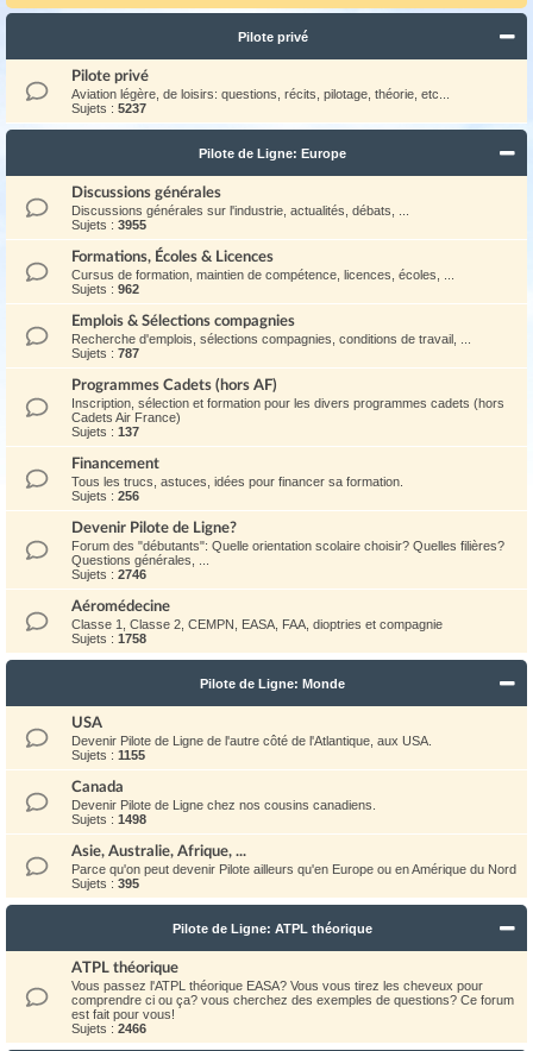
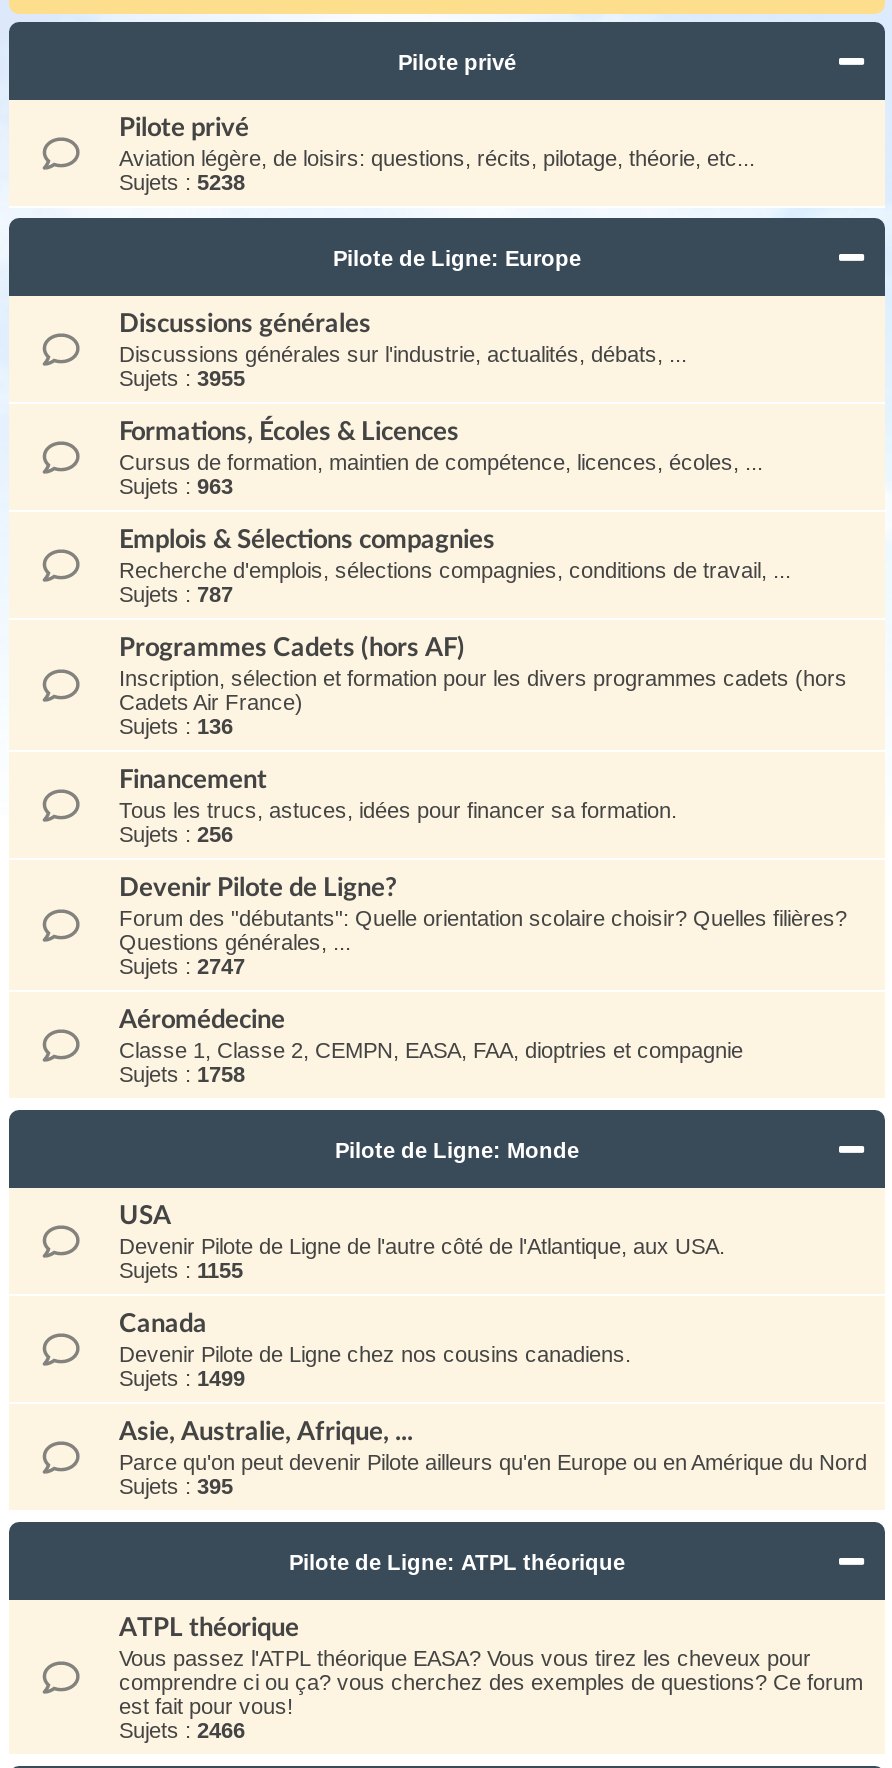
- Sujets : 5237
+ Sujets : 5238

- Sujets : 962
+ Sujets : 963

- Sujets : 137
+ Sujets : 136

- Sujets : 2746
+ Sujets : 2747

- Sujets : 1498
+ Sujets : 1499
